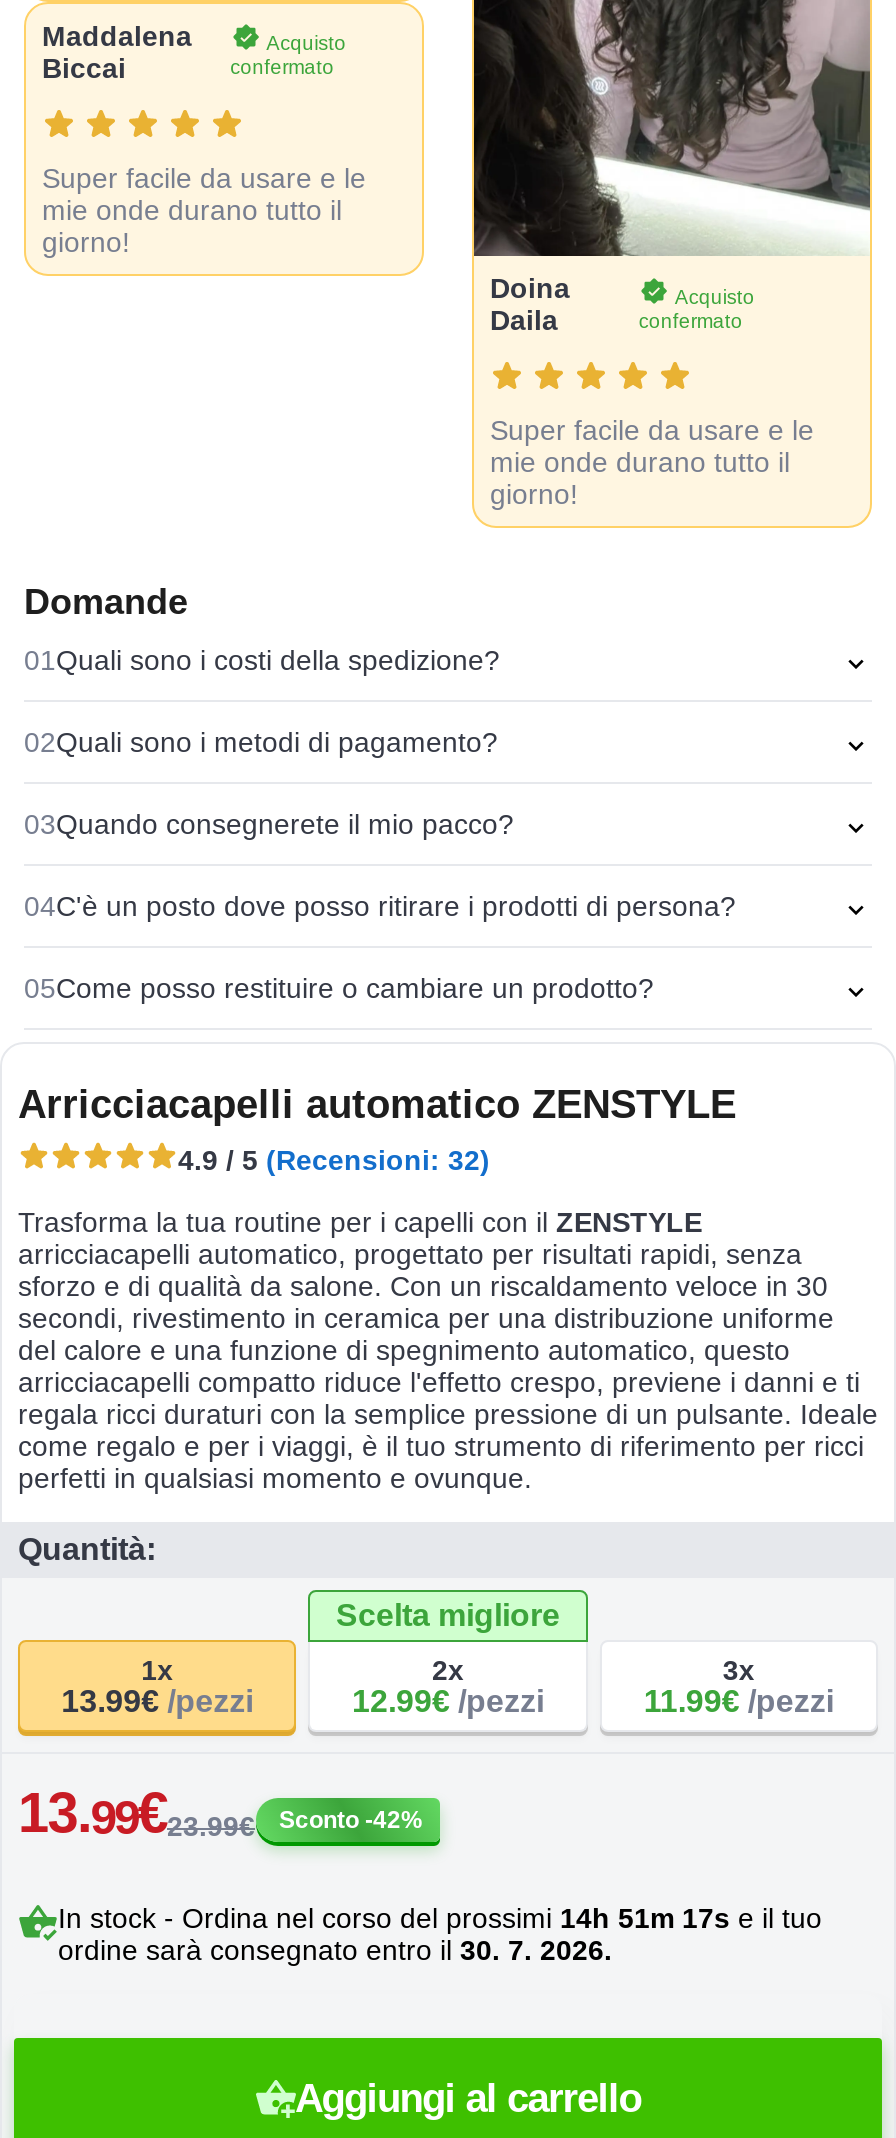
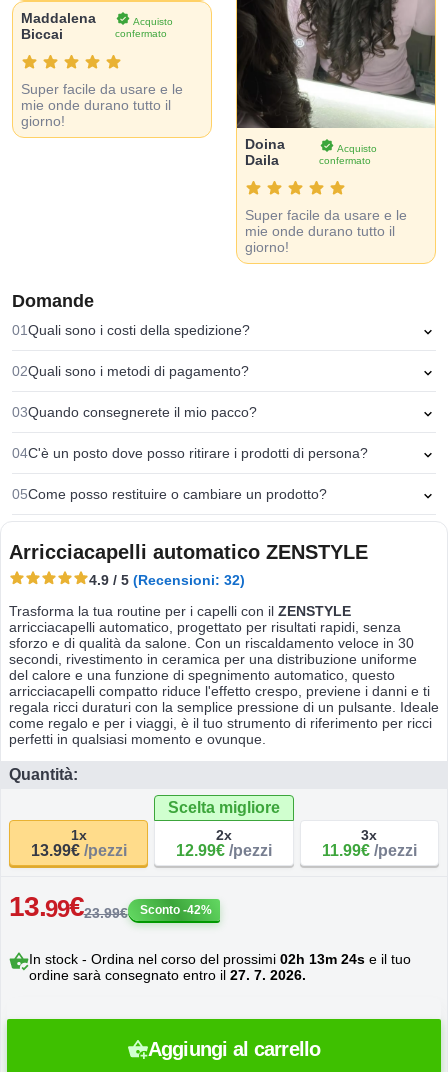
- In stock - Ordina nel corso del prossimi 14h 51m 17s e il tuo
+ In stock - Ordina nel corso del prossimi 02h 13m 24s e il tuo

- ordine sarà consegnato entro il 30. 7. 2026.
+ ordine sarà consegnato entro il 27. 7. 2026.
